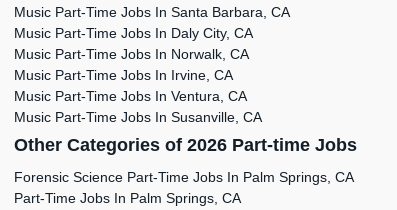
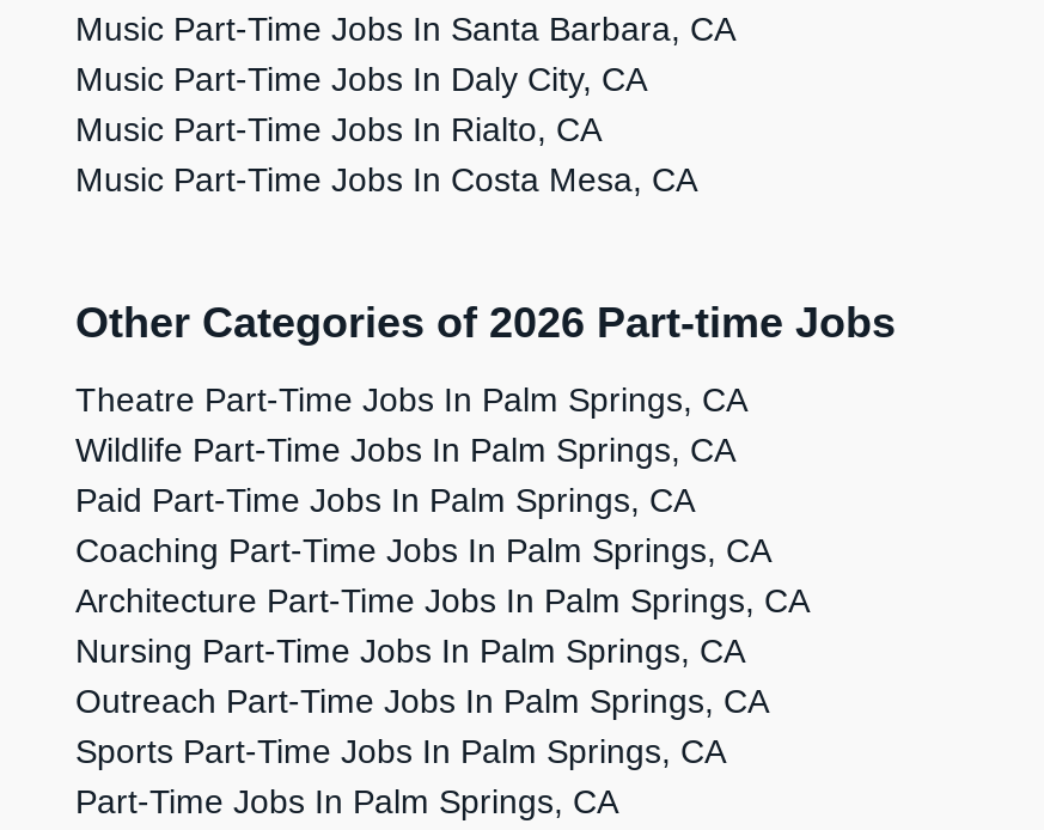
- Music Part-Time Jobs In Norwalk, CA
- Music Part-Time Jobs In Irvine, CA
- Music Part-Time Jobs In Ventura, CA
- Music Part-Time Jobs In Susanville, CA
+ Music Part-Time Jobs In Rialto, CA
+ Music Part-Time Jobs In Costa Mesa, CA

- Forensic Science Part-Time Jobs In Palm Springs, CA
+ Theatre Part-Time Jobs In Palm Springs, CA
+ Wildlife Part-Time Jobs In Palm Springs, CA
+ Paid Part-Time Jobs In Palm Springs, CA
+ Coaching Part-Time Jobs In Palm Springs, CA
+ Architecture Part-Time Jobs In Palm Springs, CA
+ Nursing Part-Time Jobs In Palm Springs, CA
+ Outreach Part-Time Jobs In Palm Springs, CA
+ Sports Part-Time Jobs In Palm Springs, CA
